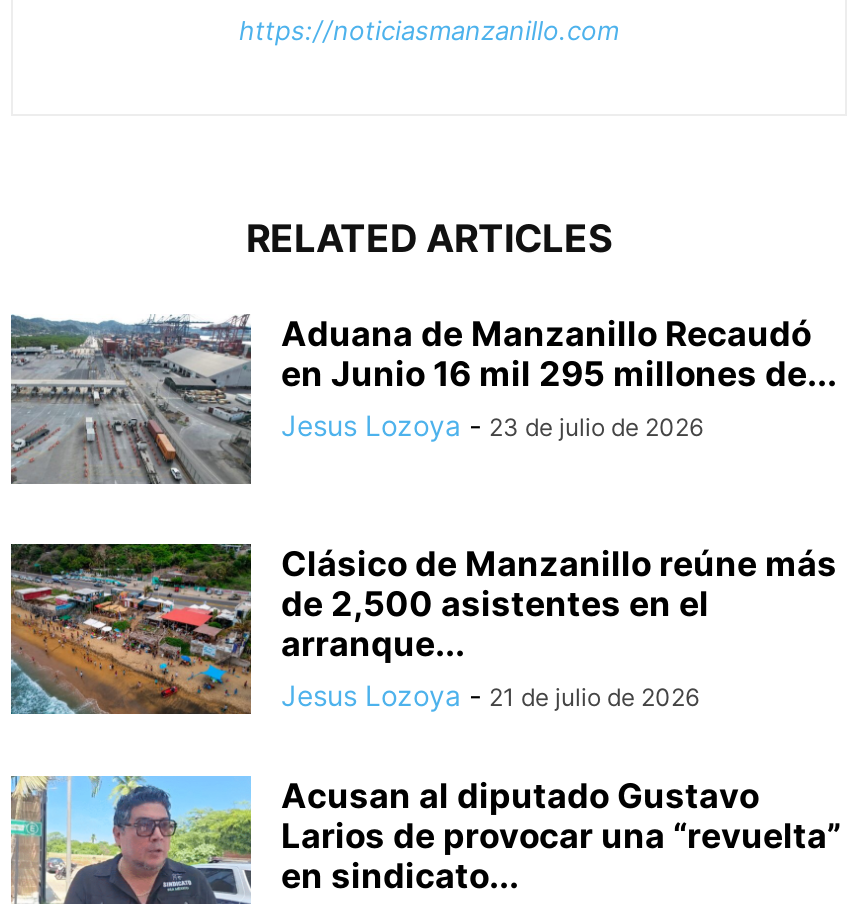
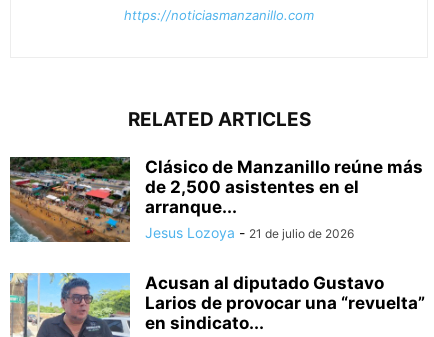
- [image]
- Aduana de Manzanillo Recaudó
- en Junio 16 mil 295 millones de...
- Jesus Lozoya - 23 de julio de 2026
